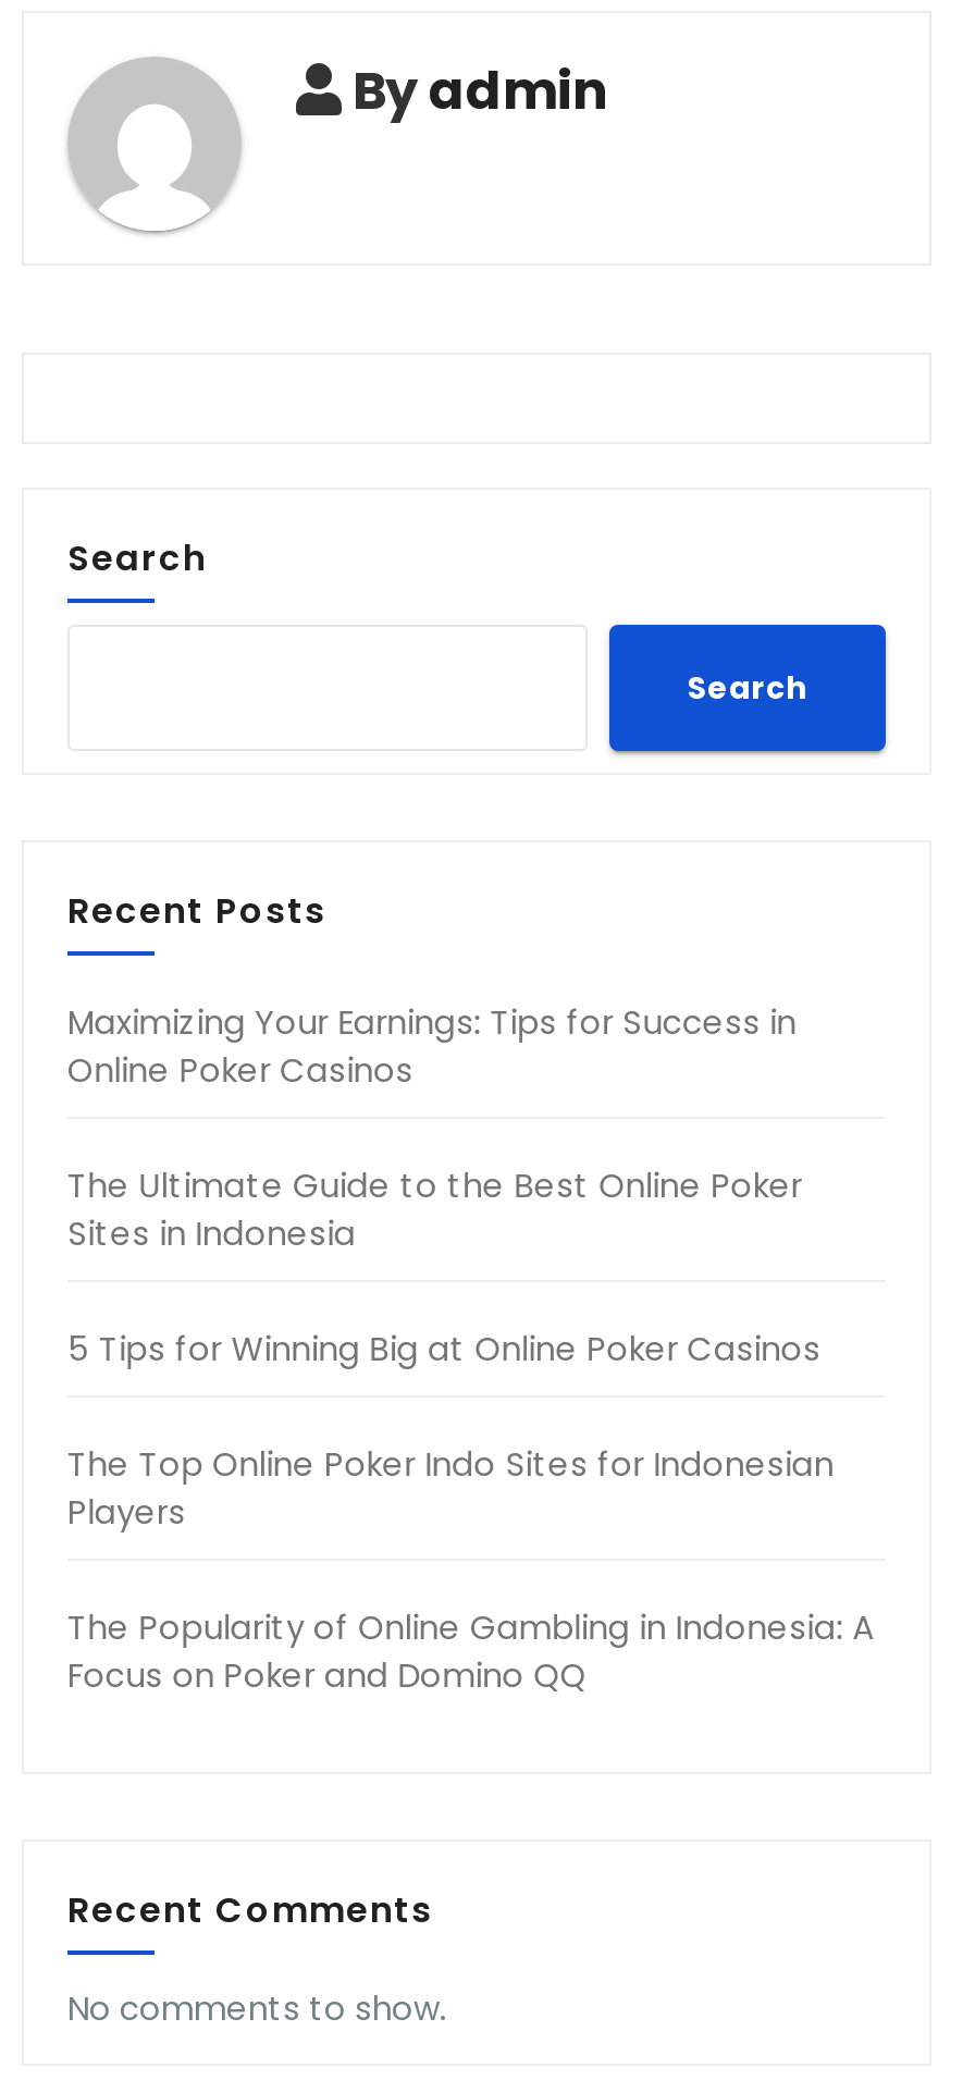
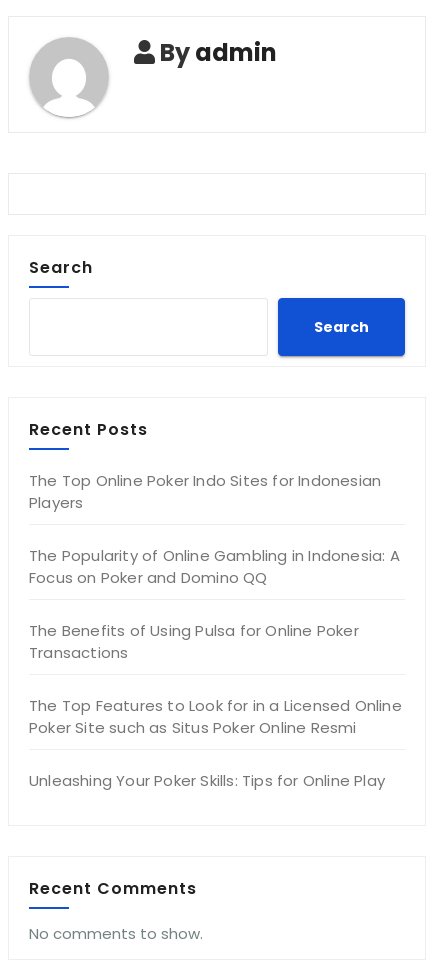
- Maximizing Your Earnings: Tips for Success in
- Online Poker Casinos
- The Ultimate Guide to the Best Online Poker
- Sites in Indonesia
- 5 Tips for Winning Big at Online Poker Casinos

moved up: The Top Online Poker Indo Sites for Indonesian | Players | The Popularity of Online Gambling in Indonesia: A | Focus on Poker and Domino QQ

+ The Benefits of Using Pulsa for Online Poker
+ Transactions
+ The Top Features to Look for in a Licensed Online
+ Poker Site such as Situs Poker Online Resmi
+ Unleashing Your Poker Skills: Tips for Online Play
